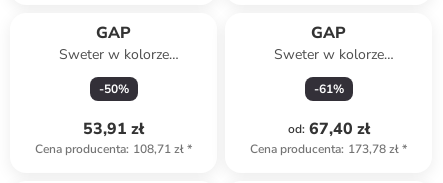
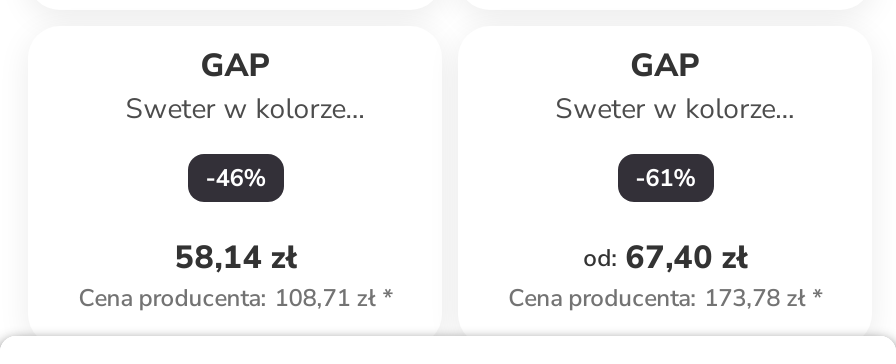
- -50%
+ -46%

- 53,91 zł
+ 58,14 zł
